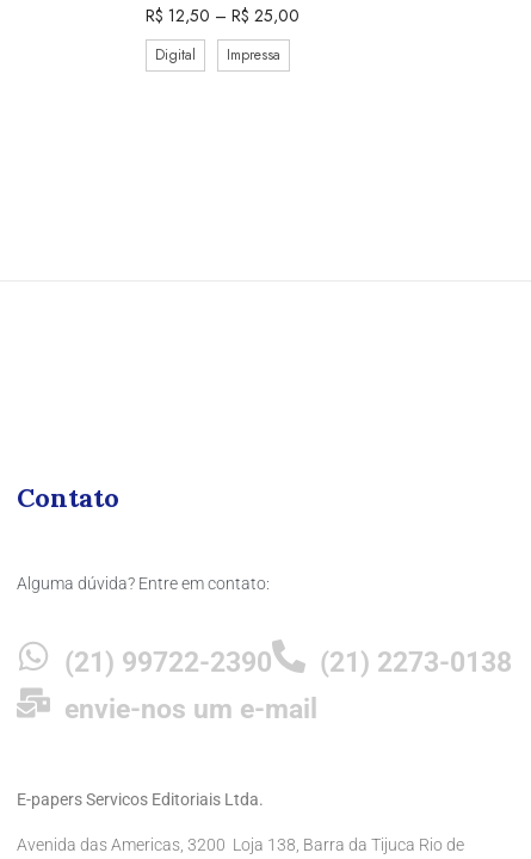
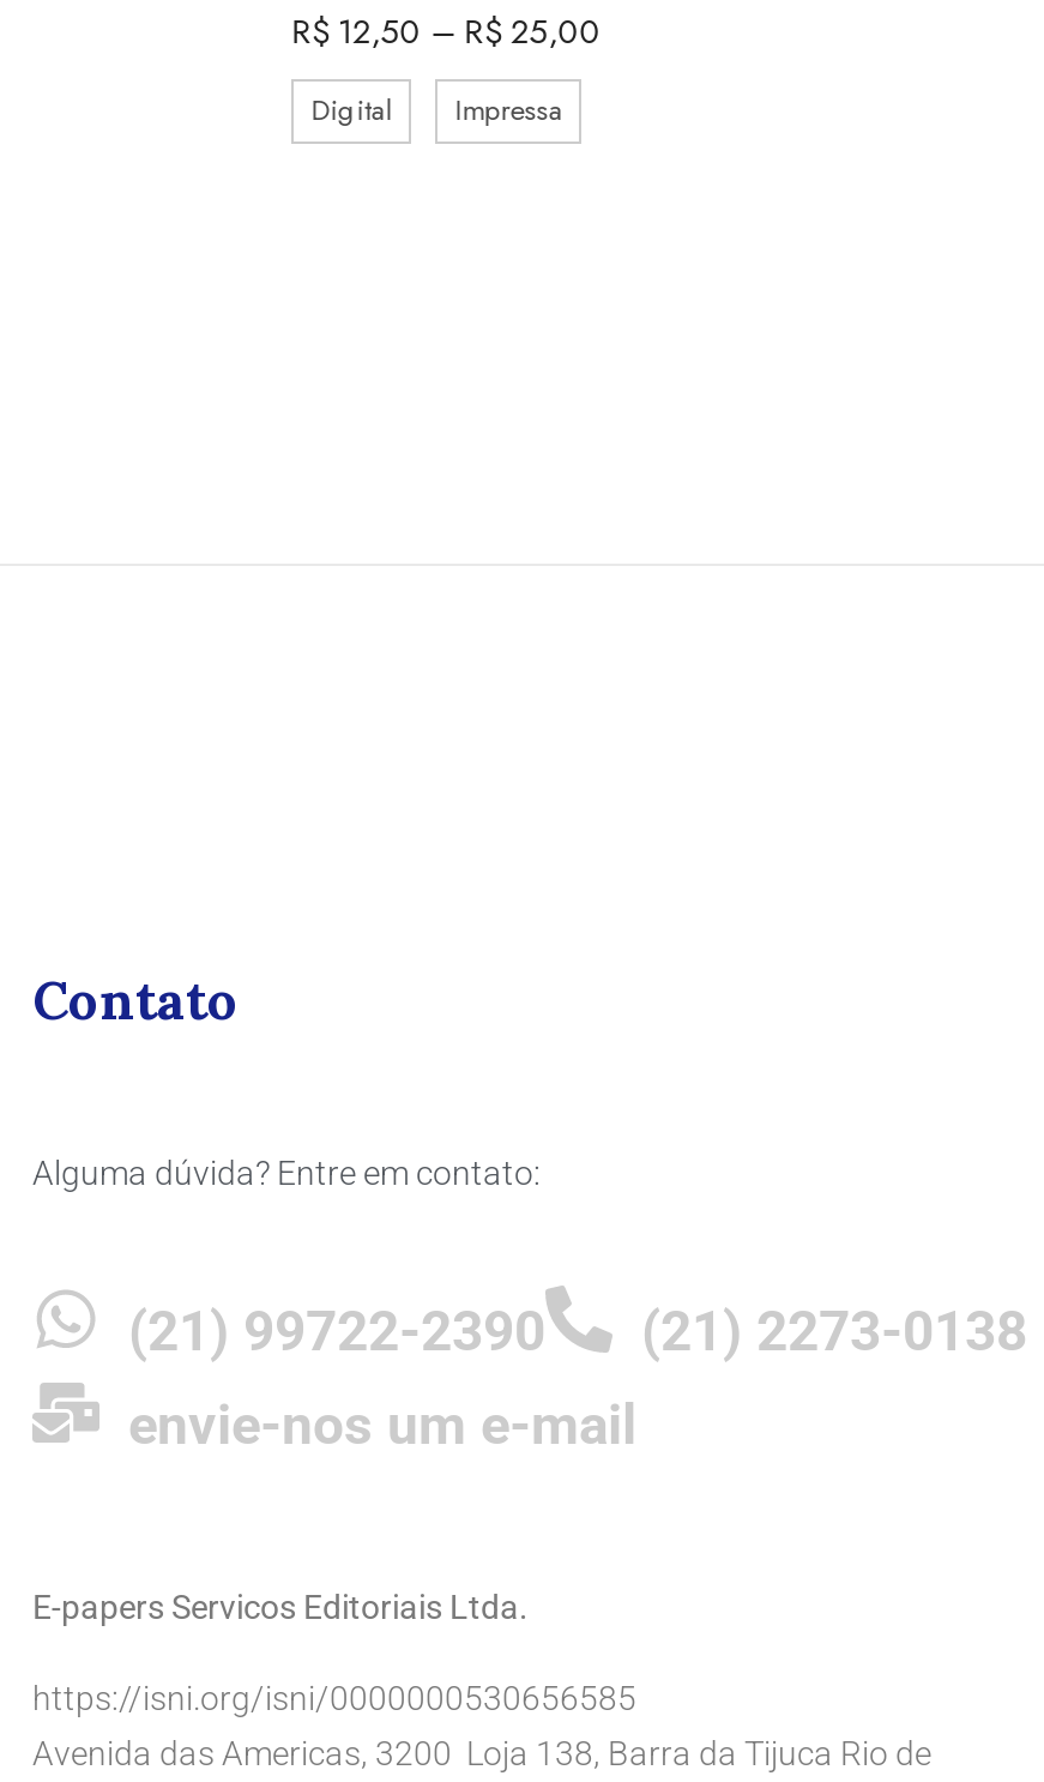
+ https://isni.org/isni/0000000530656585
